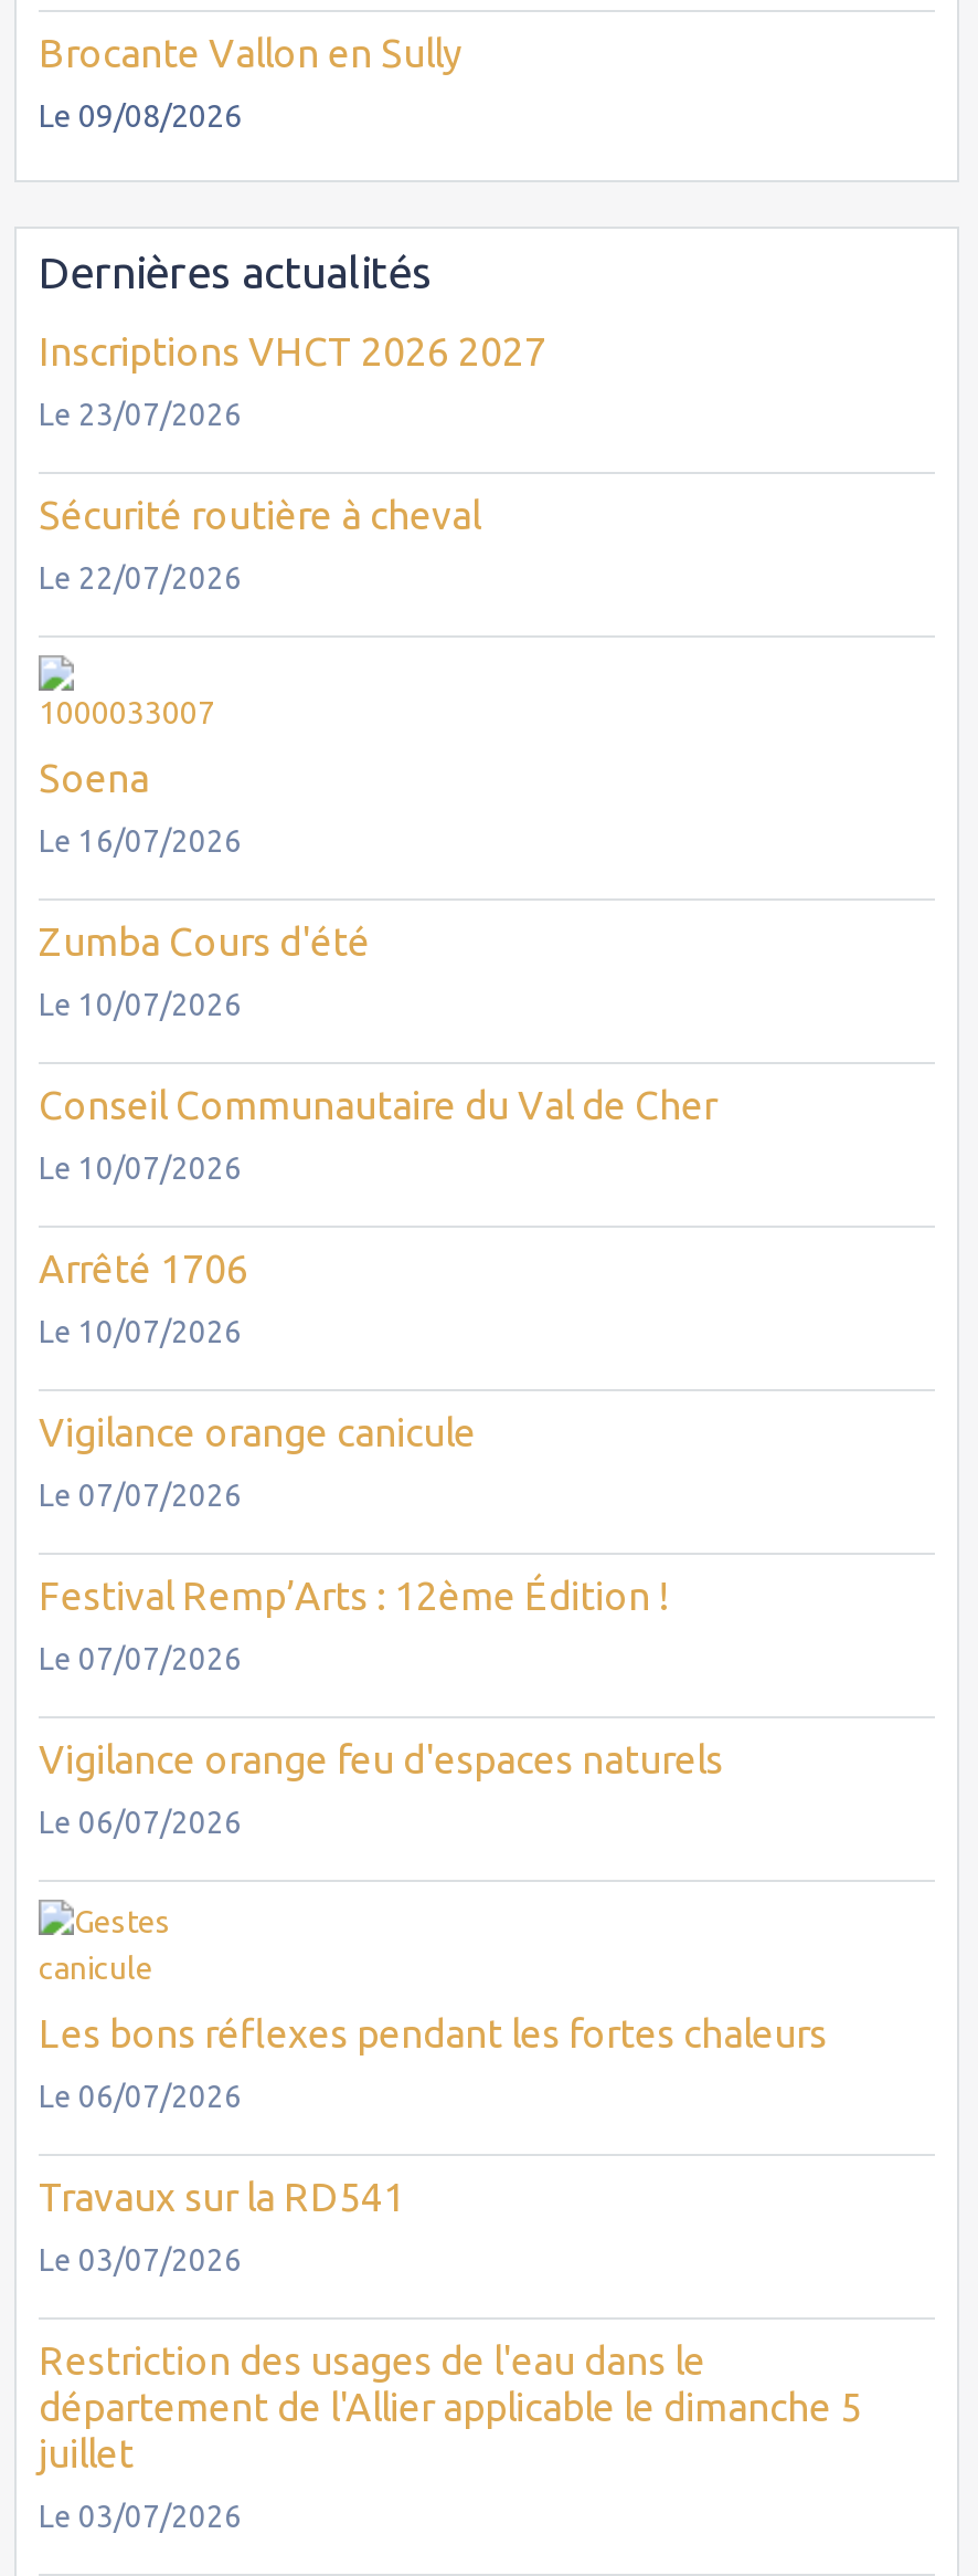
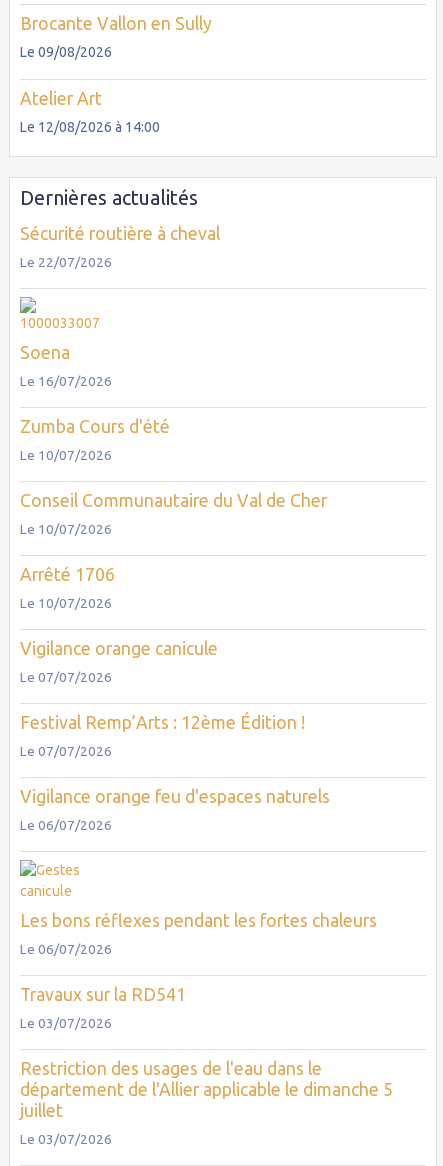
+ Atelier Art
+ Le 12/08/2026 à 14:00

moved down: Dernières actualités

- Inscriptions VHCT 2026 2027
- Le 23/07/2026
